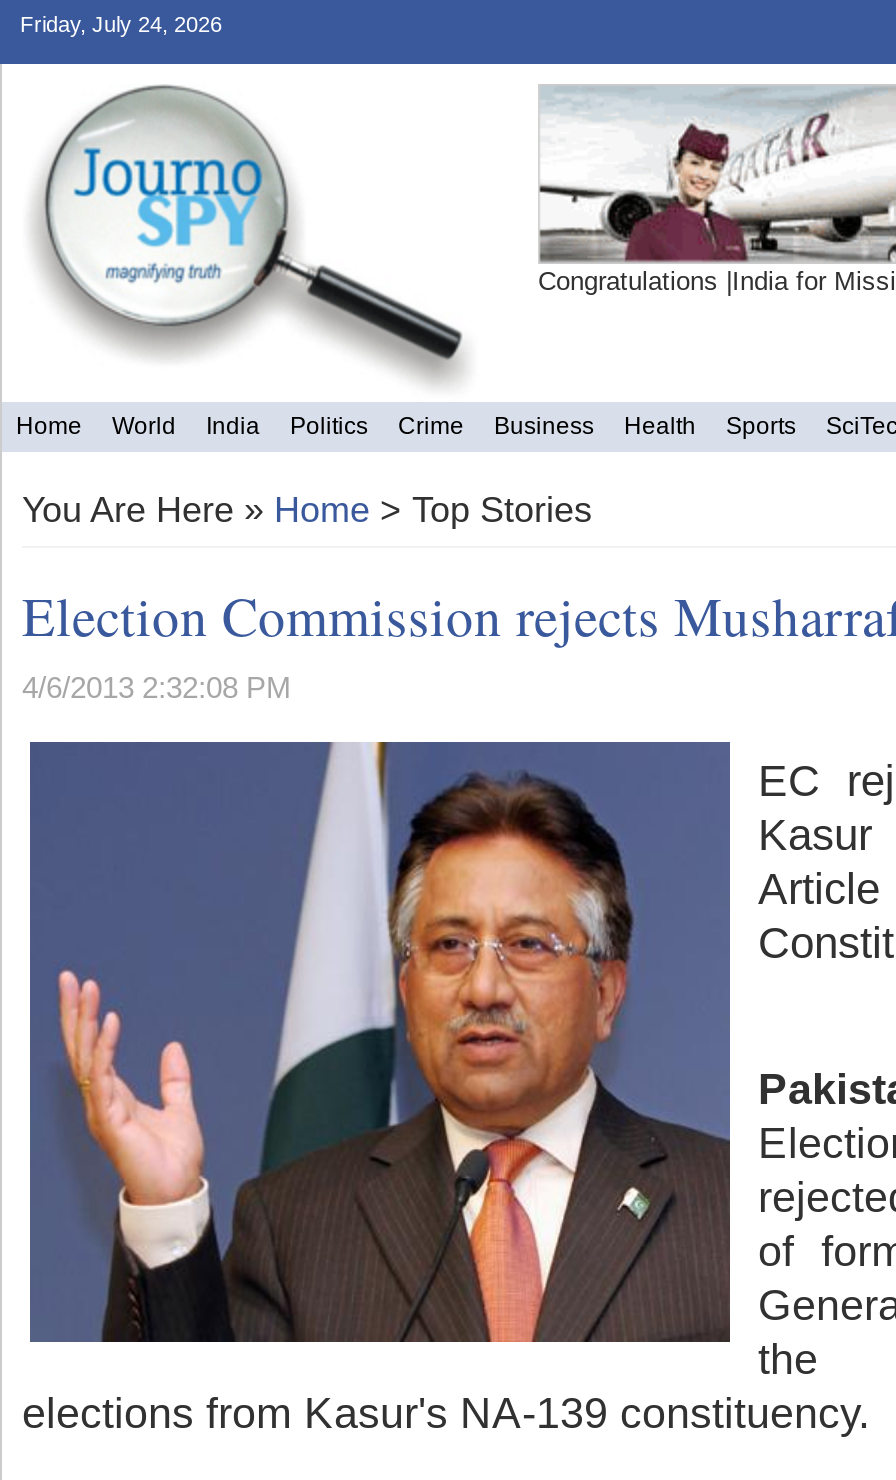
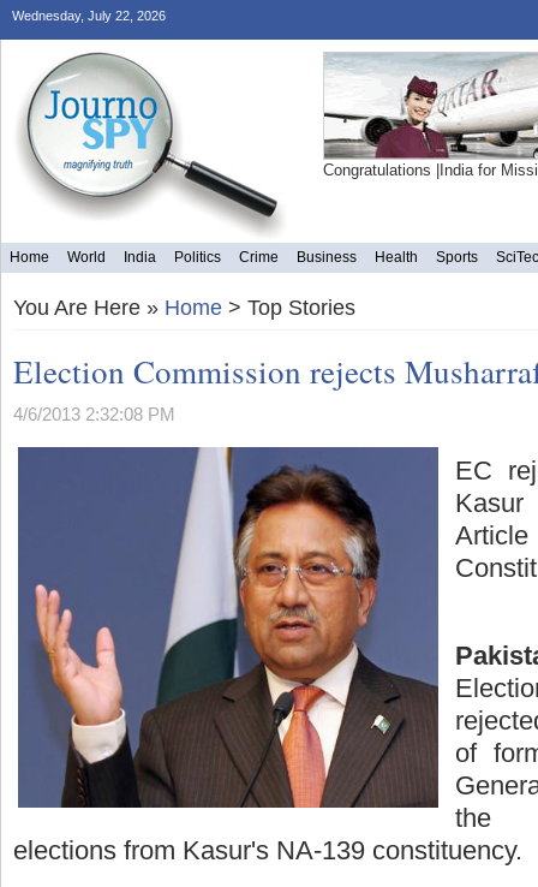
- Friday, July 24, 2026
+ Wednesday, July 22, 2026
